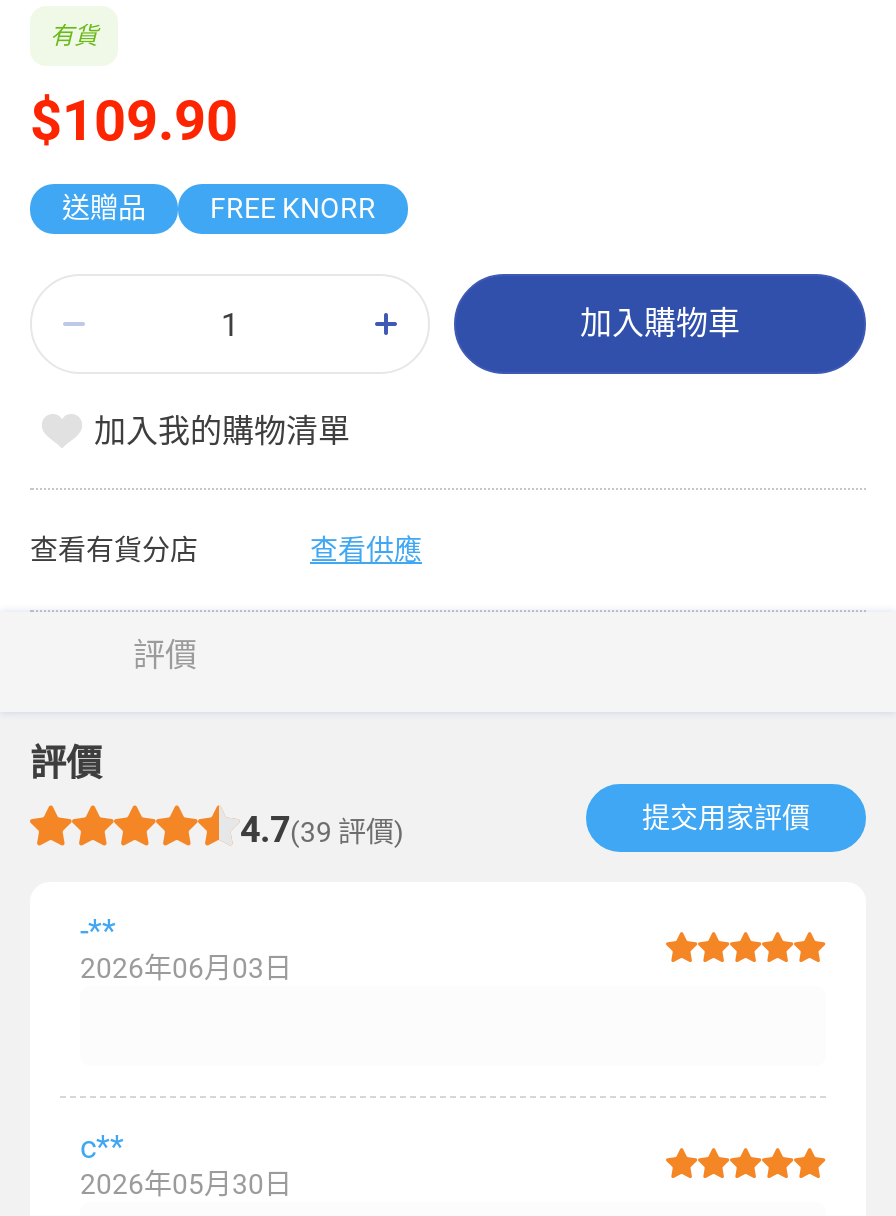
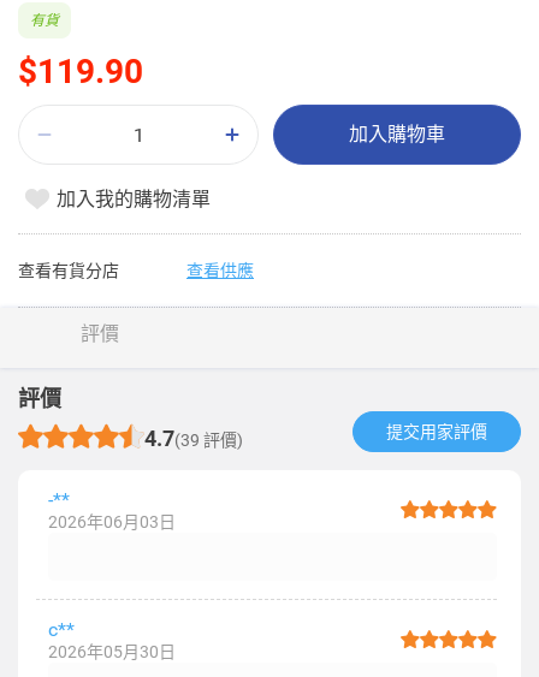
- $109.90
+ $119.90

- 送贈品
- FREE KNORR
